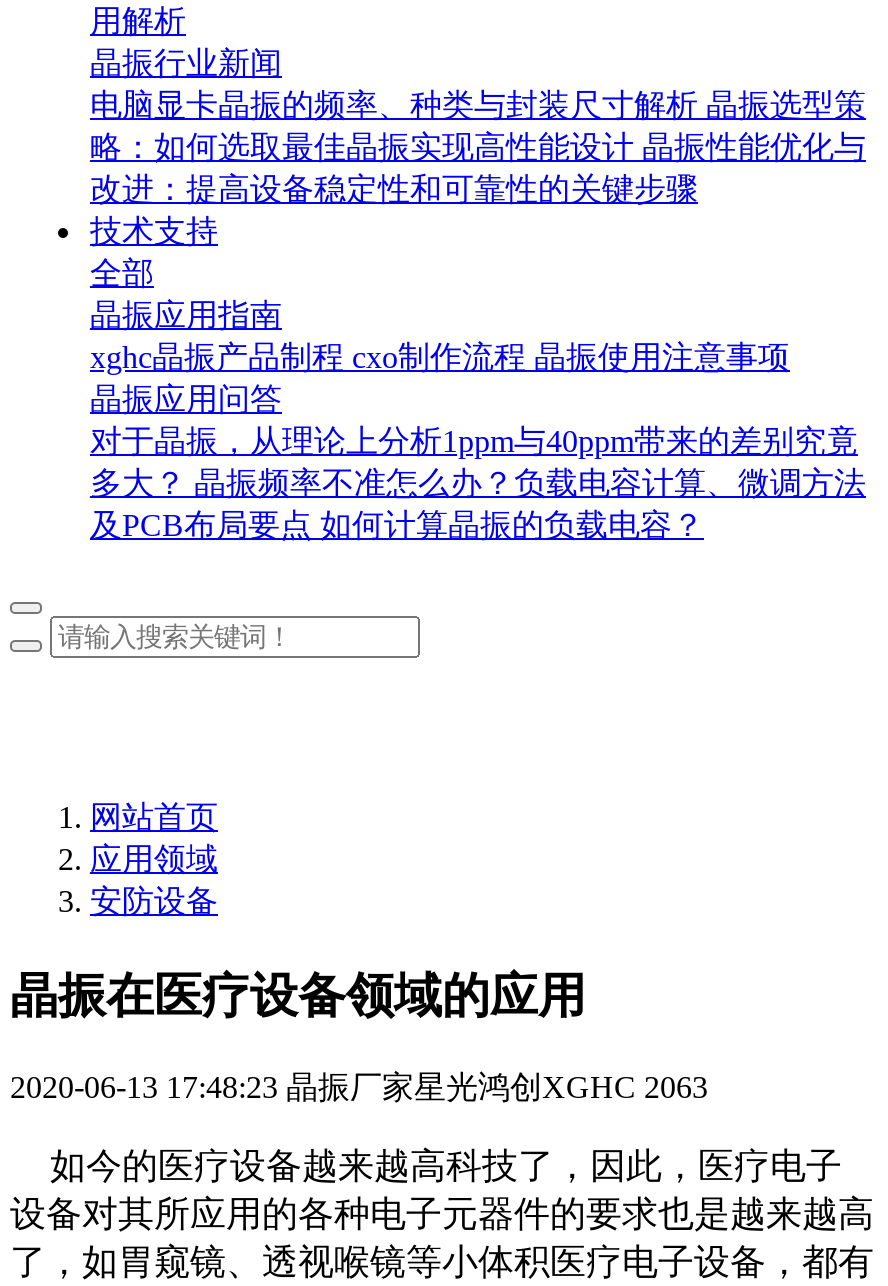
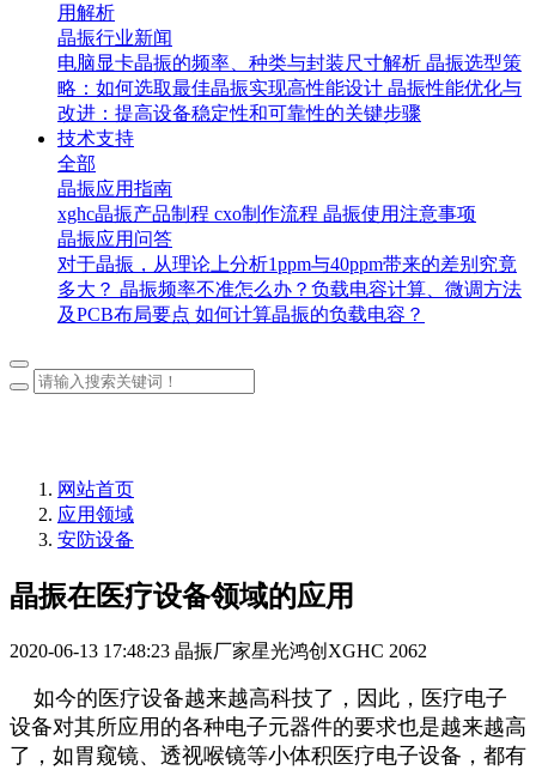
- 2020-06-13 17:48:23 晶振厂家星光鸿创XGHC 2063
+ 2020-06-13 17:48:23 晶振厂家星光鸿创XGHC 2062
